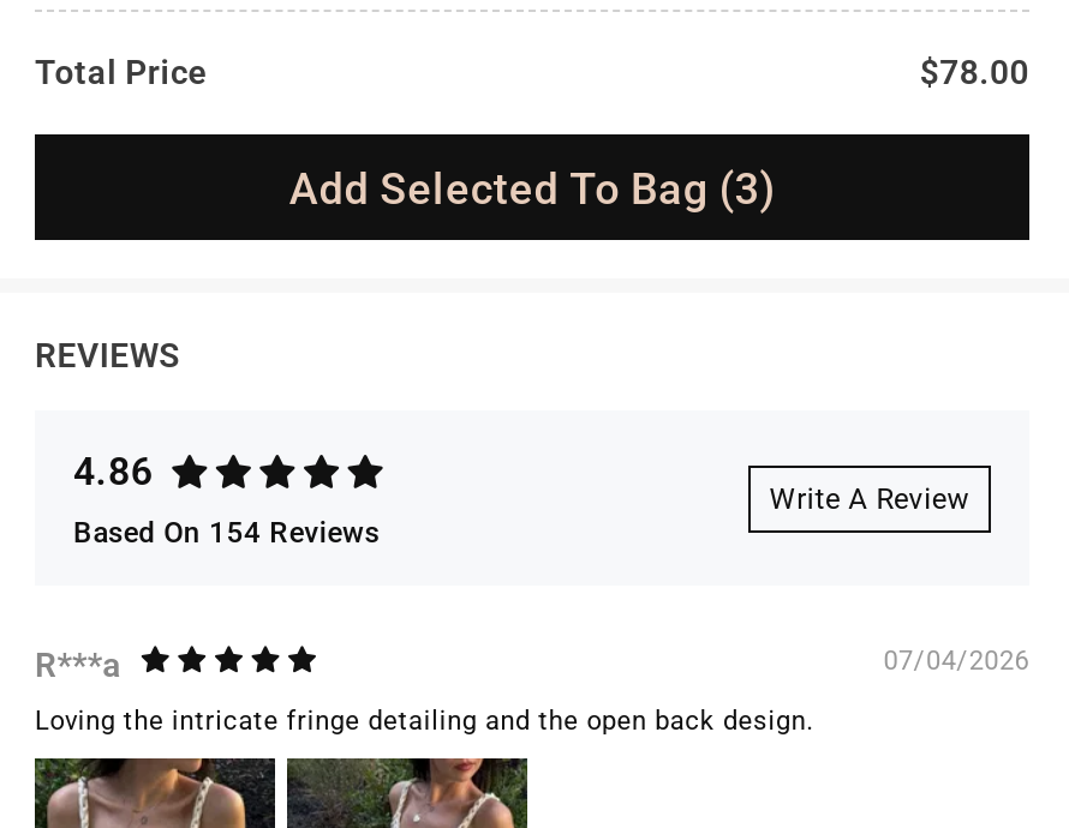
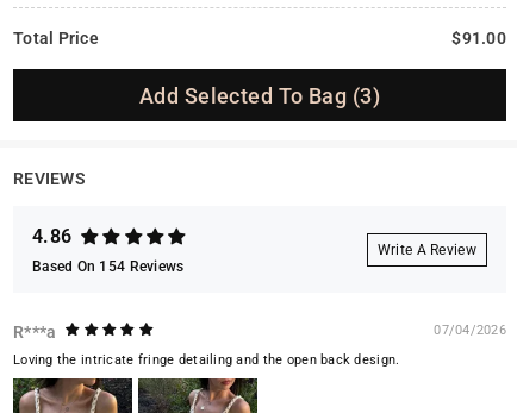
- $78.00
+ $91.00
